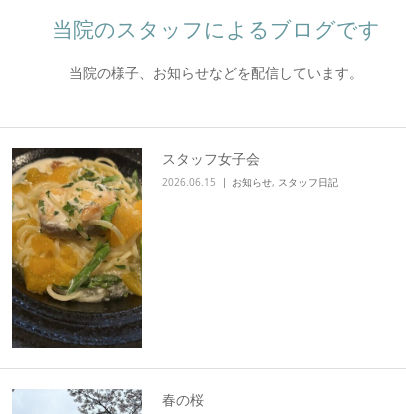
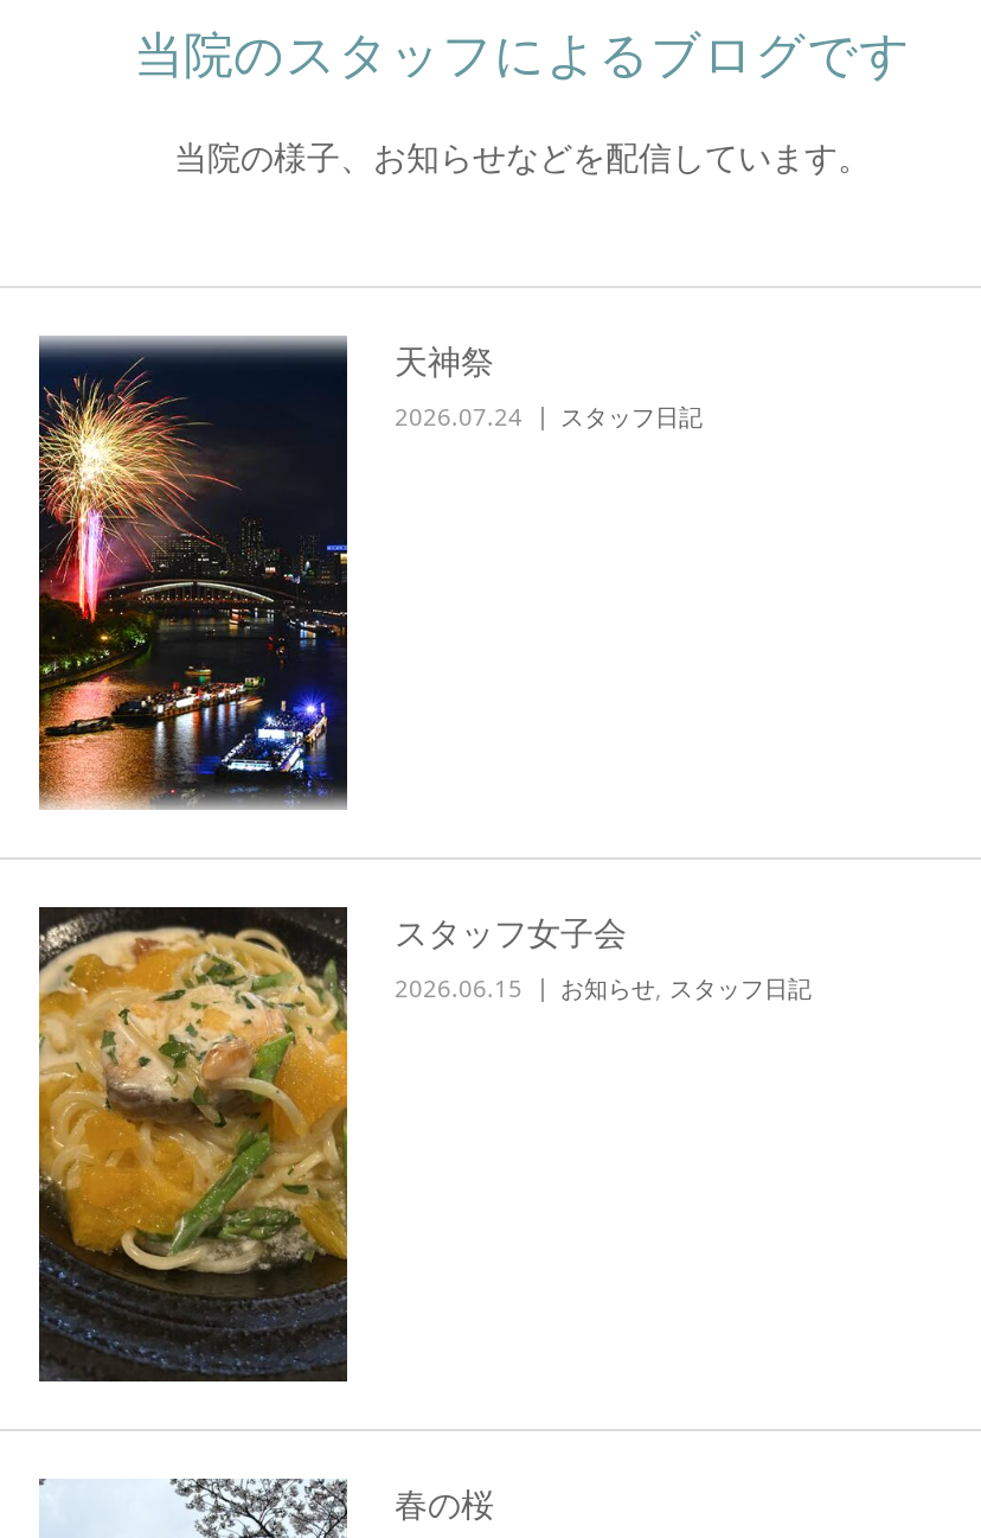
+ [image]
+ 天神祭
+ 2026.07.24
+ スタッフ日記
